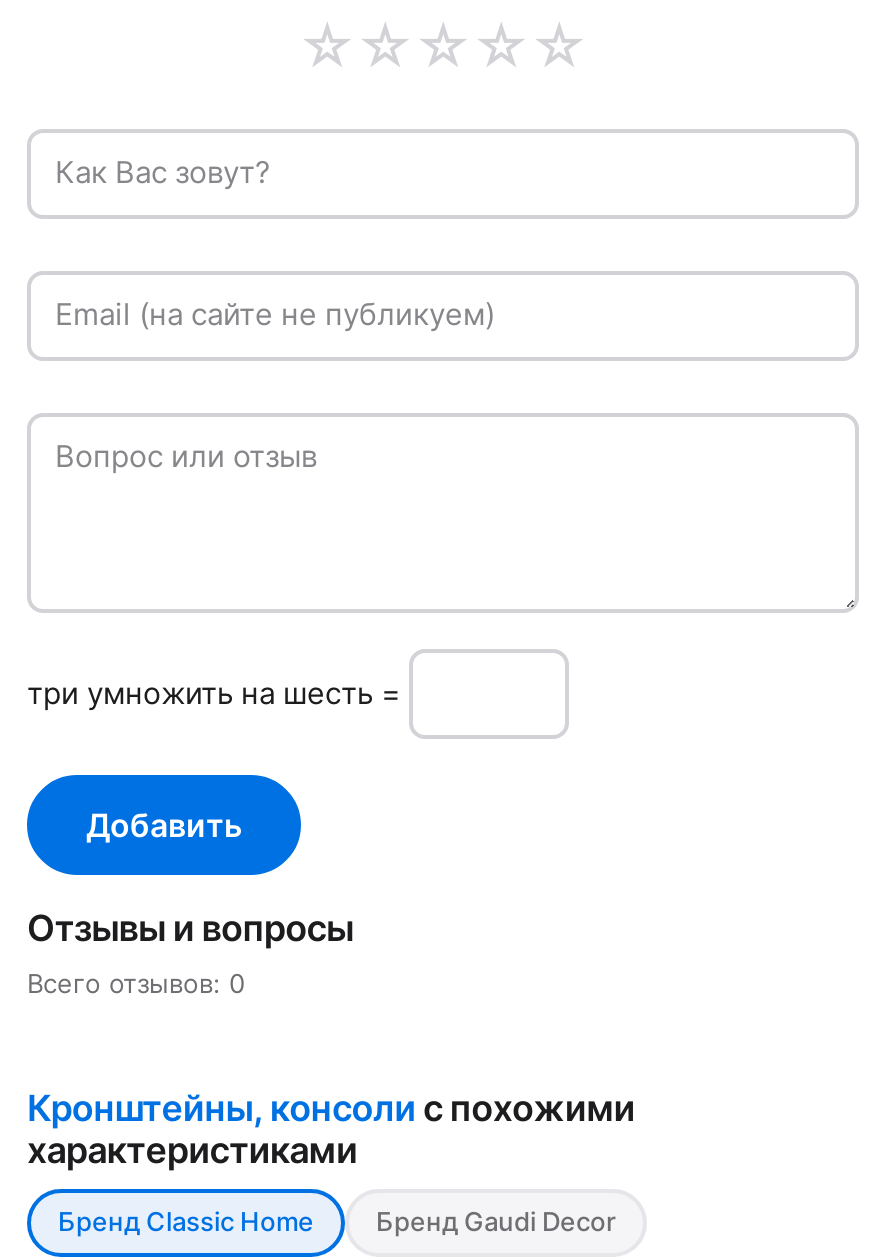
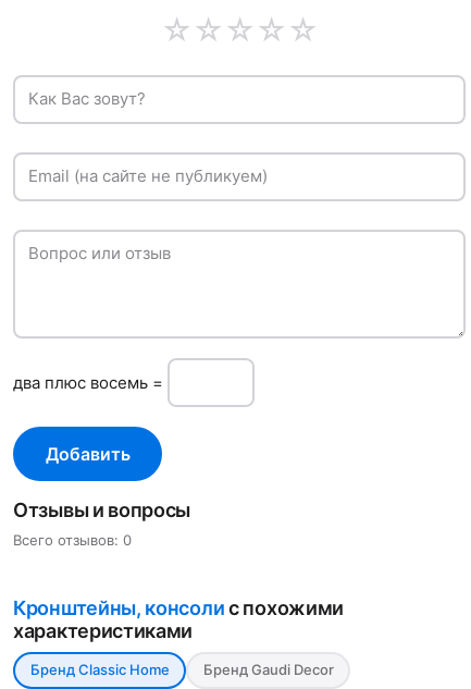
- три умнoжить нa шесть =
+ двa плюc восемь =
